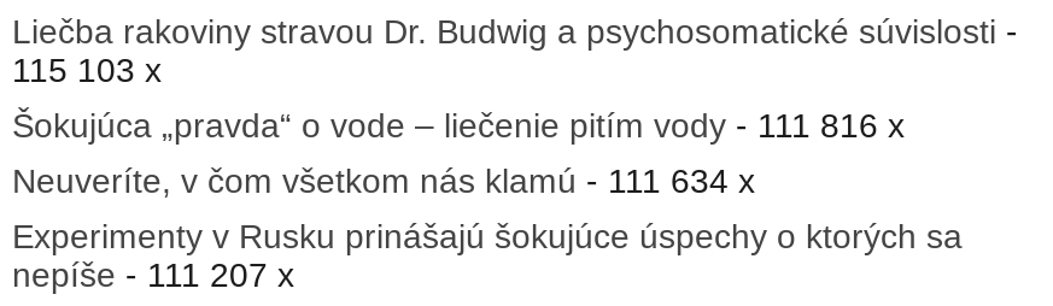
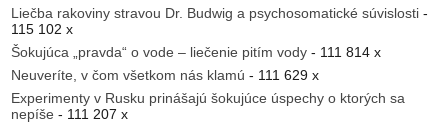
- 115 103 x
+ 115 102 x

- Šokujúca „pravda“ o vode – liečenie pitím vody - 111 816 x
+ Šokujúca „pravda“ o vode – liečenie pitím vody - 111 814 x

- Neuveríte, v čom všetkom nás klamú - 111 634 x
+ Neuveríte, v čom všetkom nás klamú - 111 629 x
